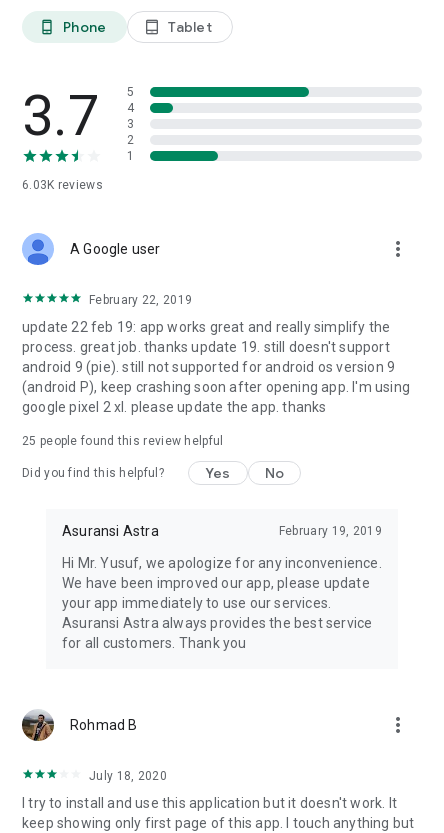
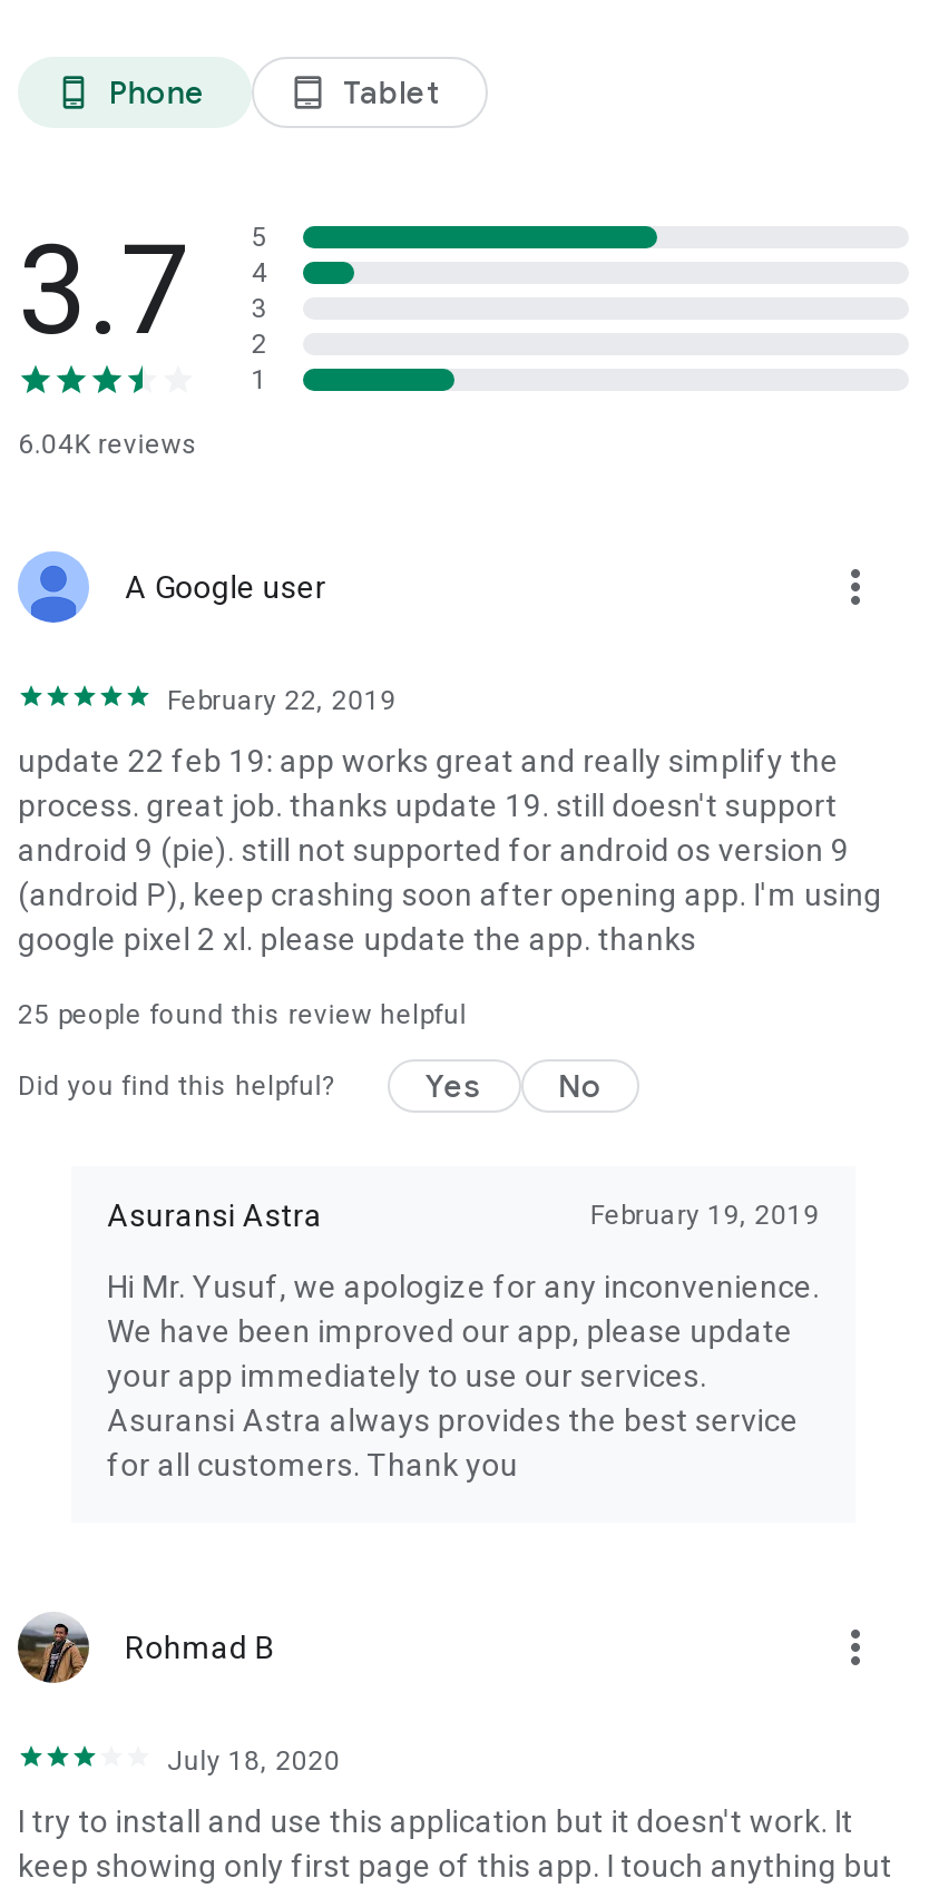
- 6.03K reviews
+ 6.04K reviews
